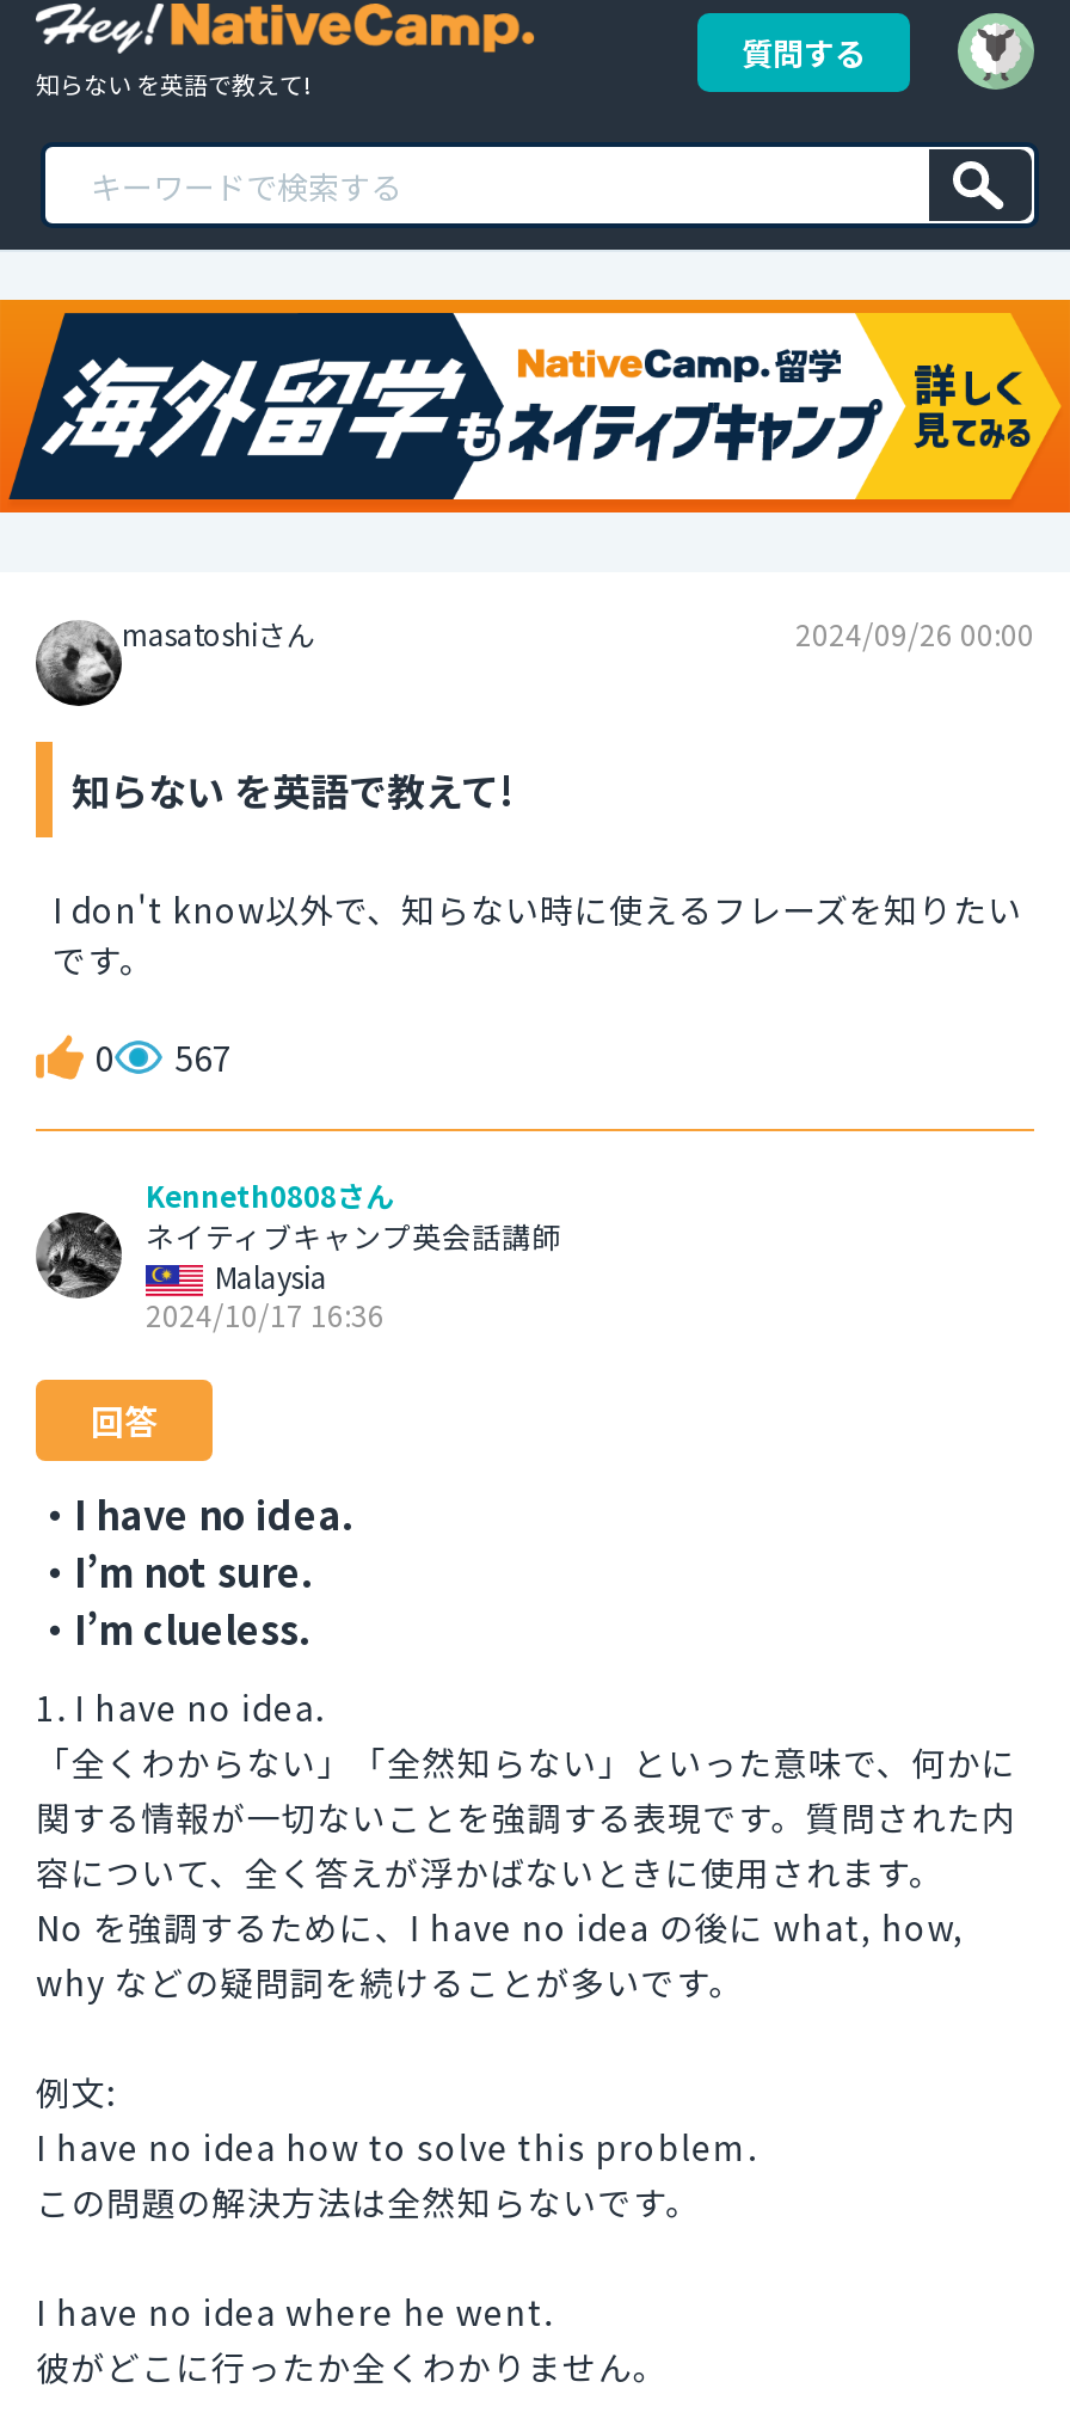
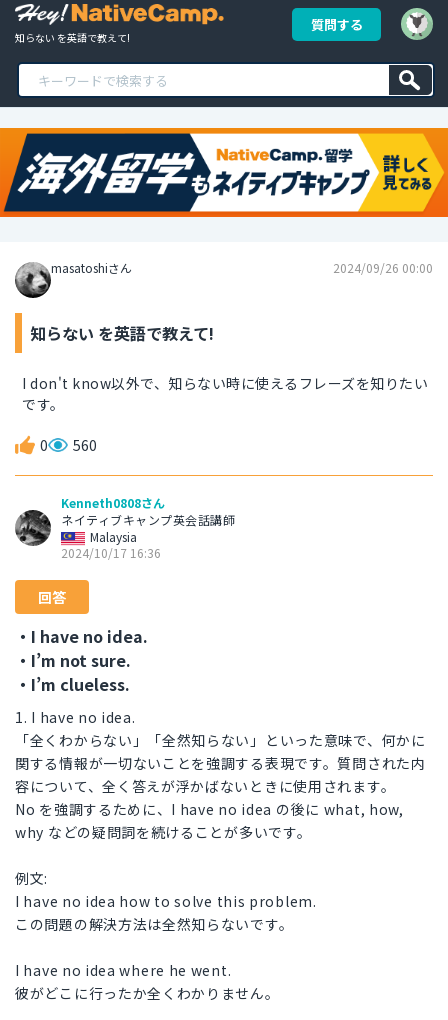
- 0 567
+ 0 560
